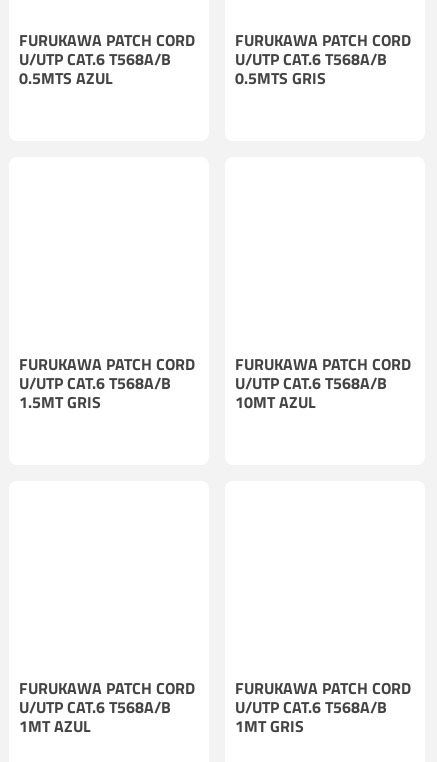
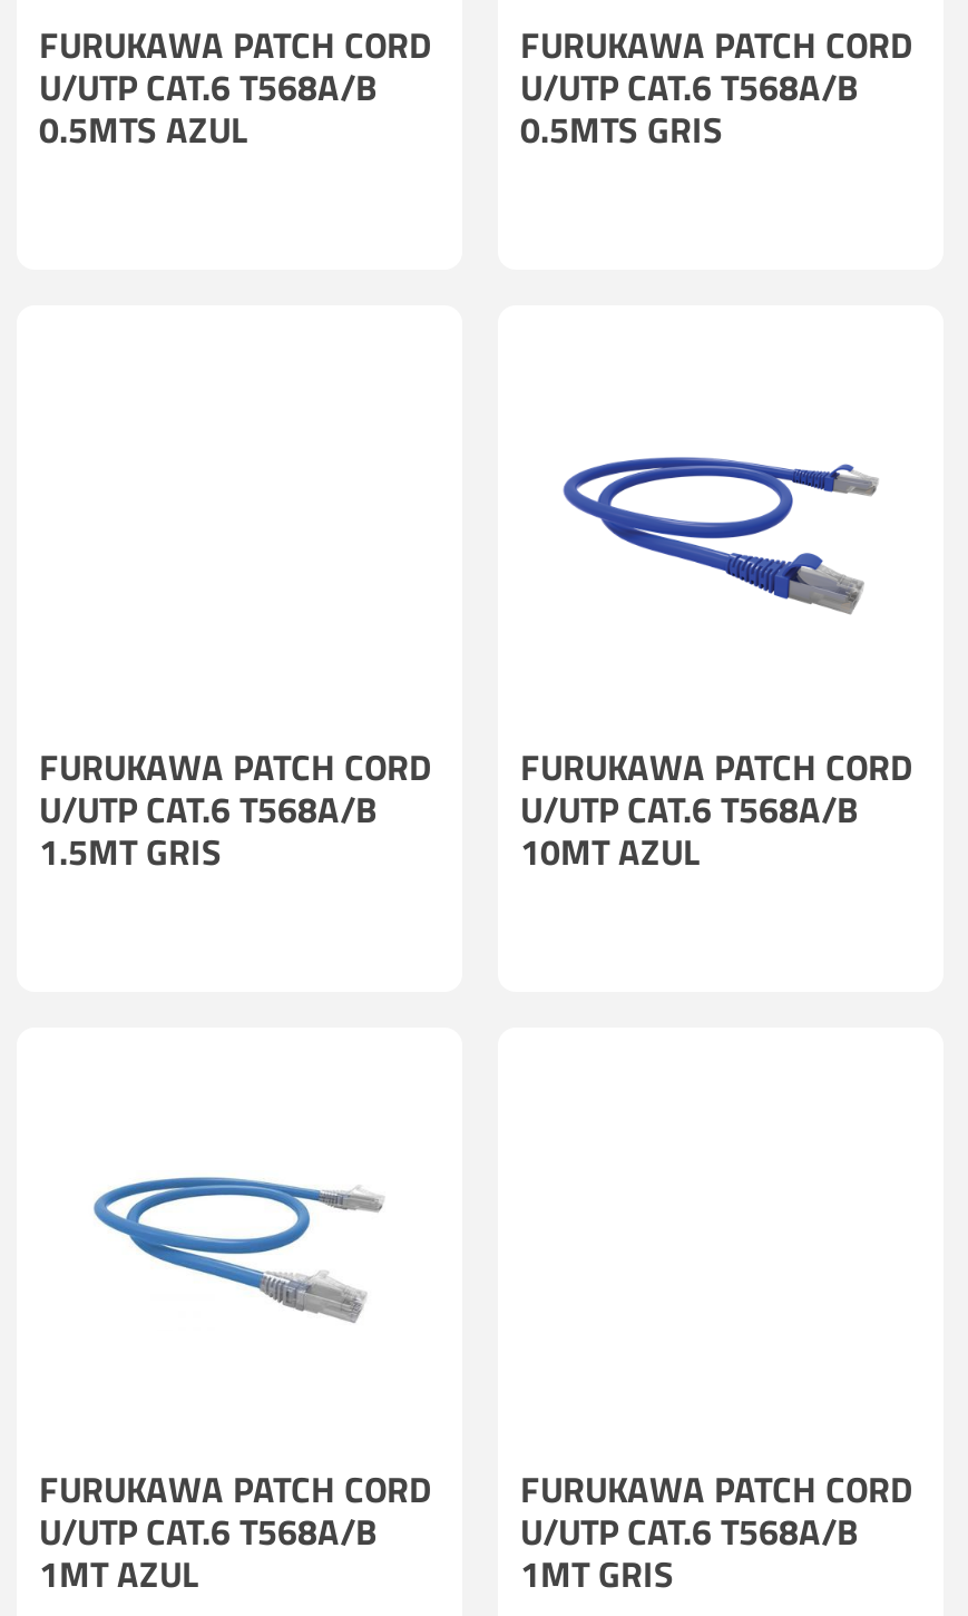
+ [image]

+ [image]
